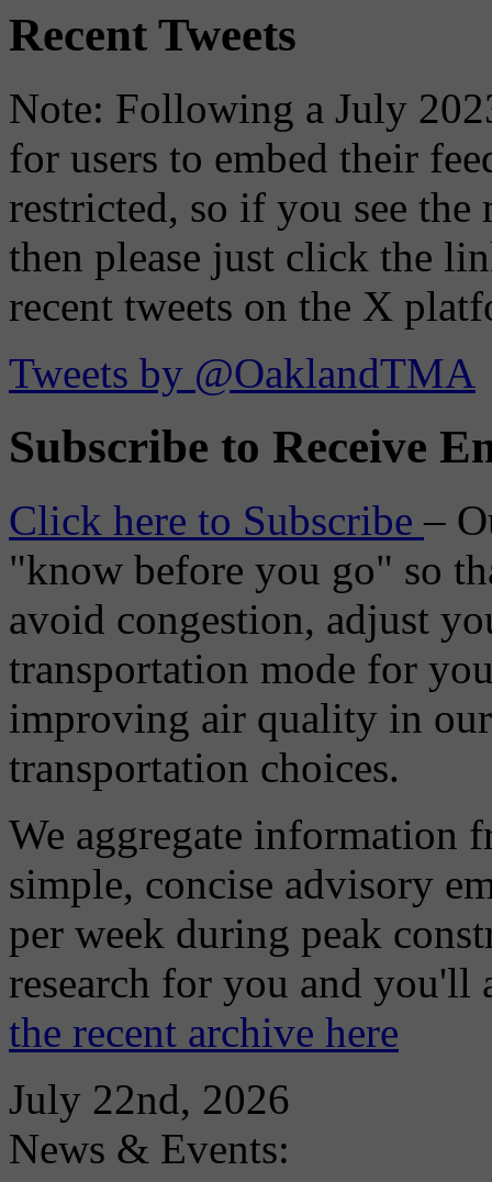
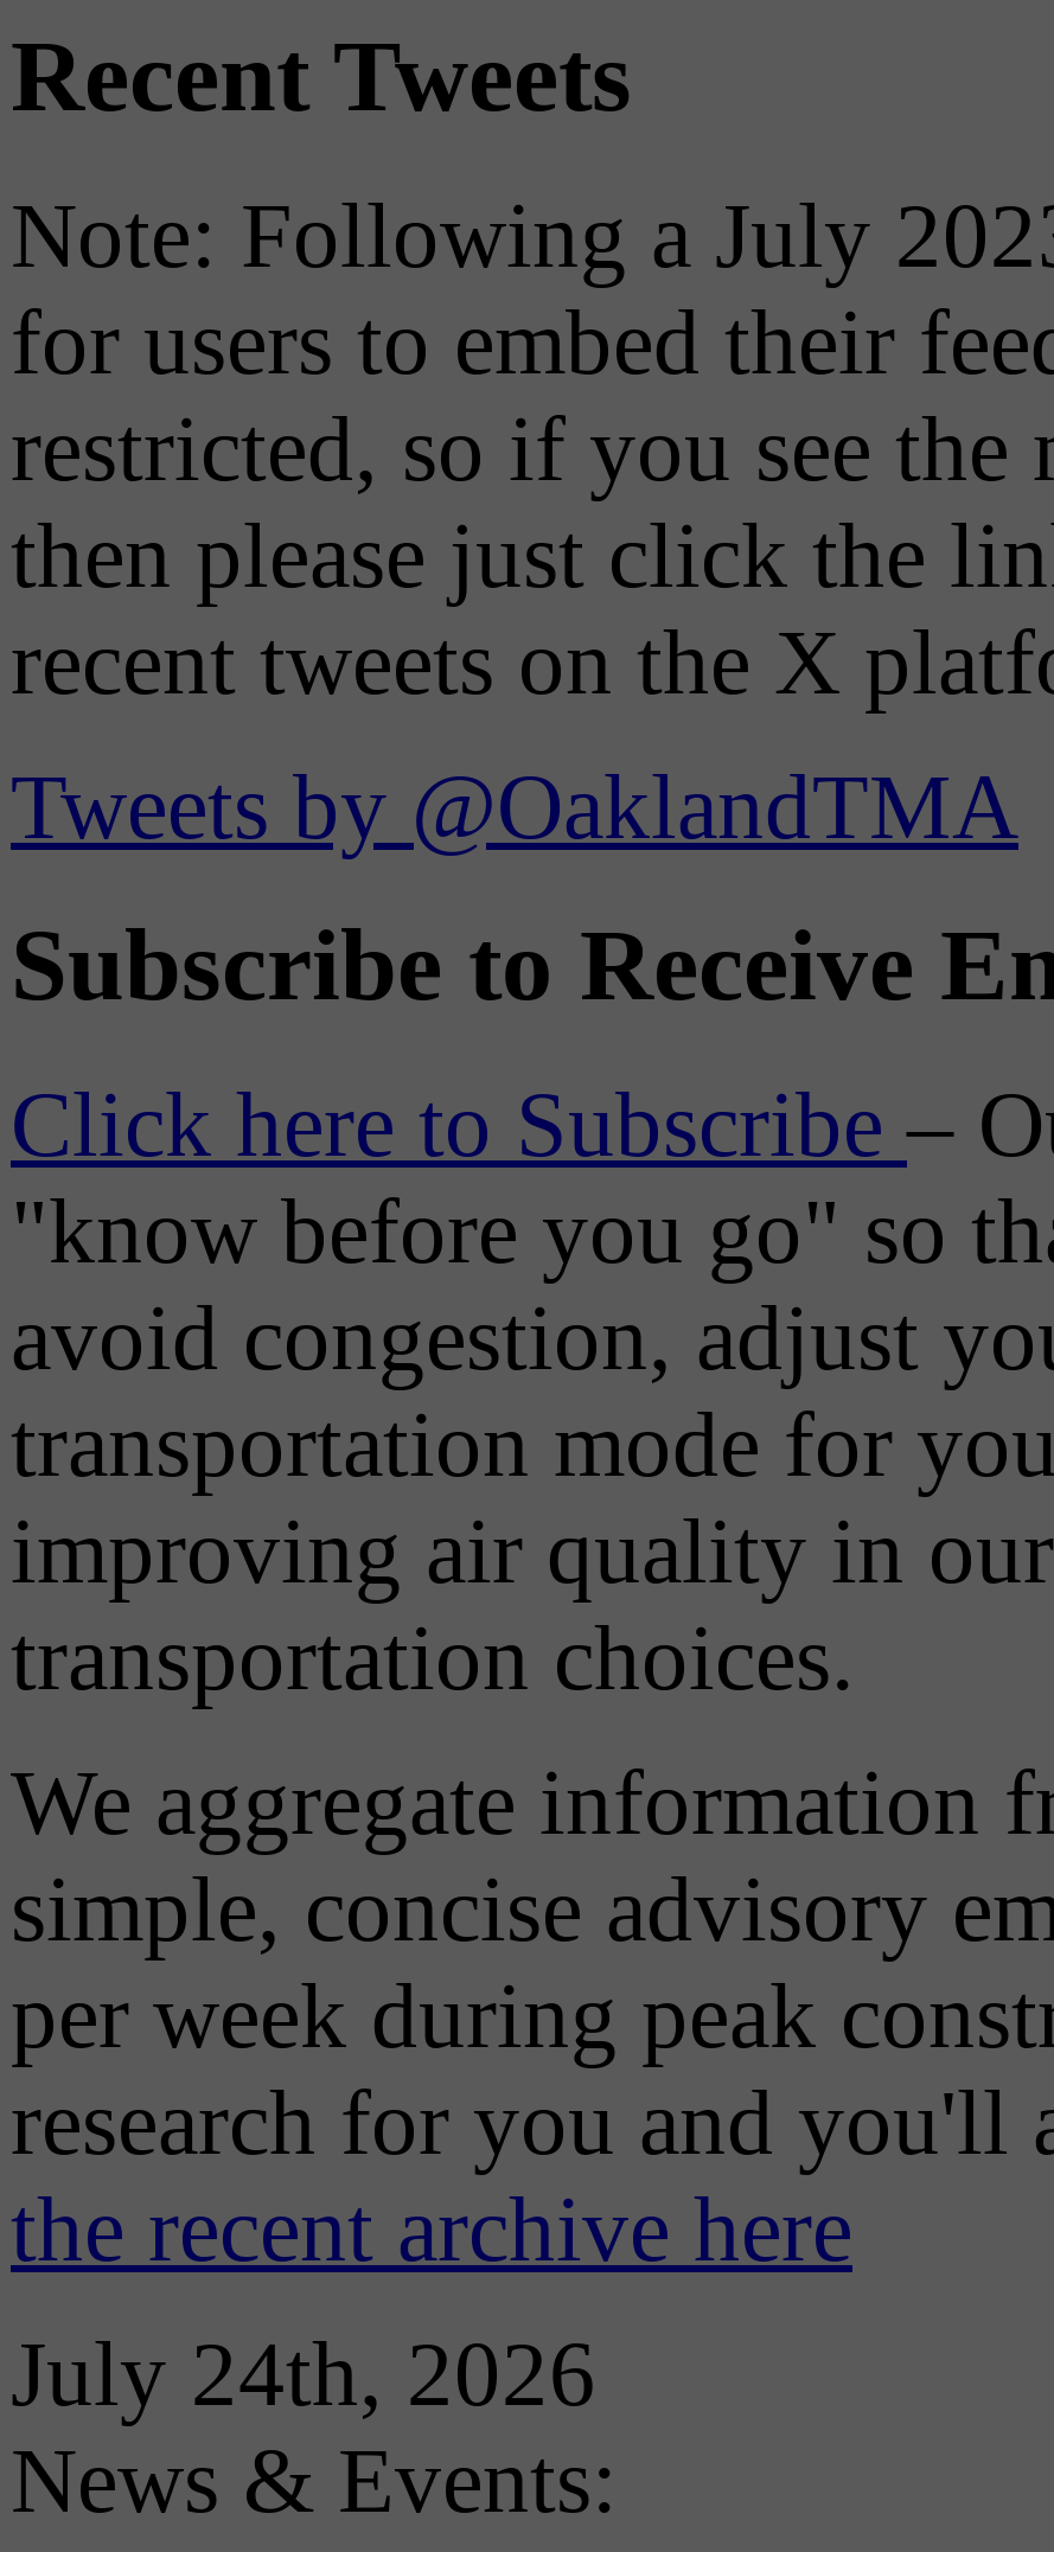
- July 22nd, 2026
+ July 24th, 2026
